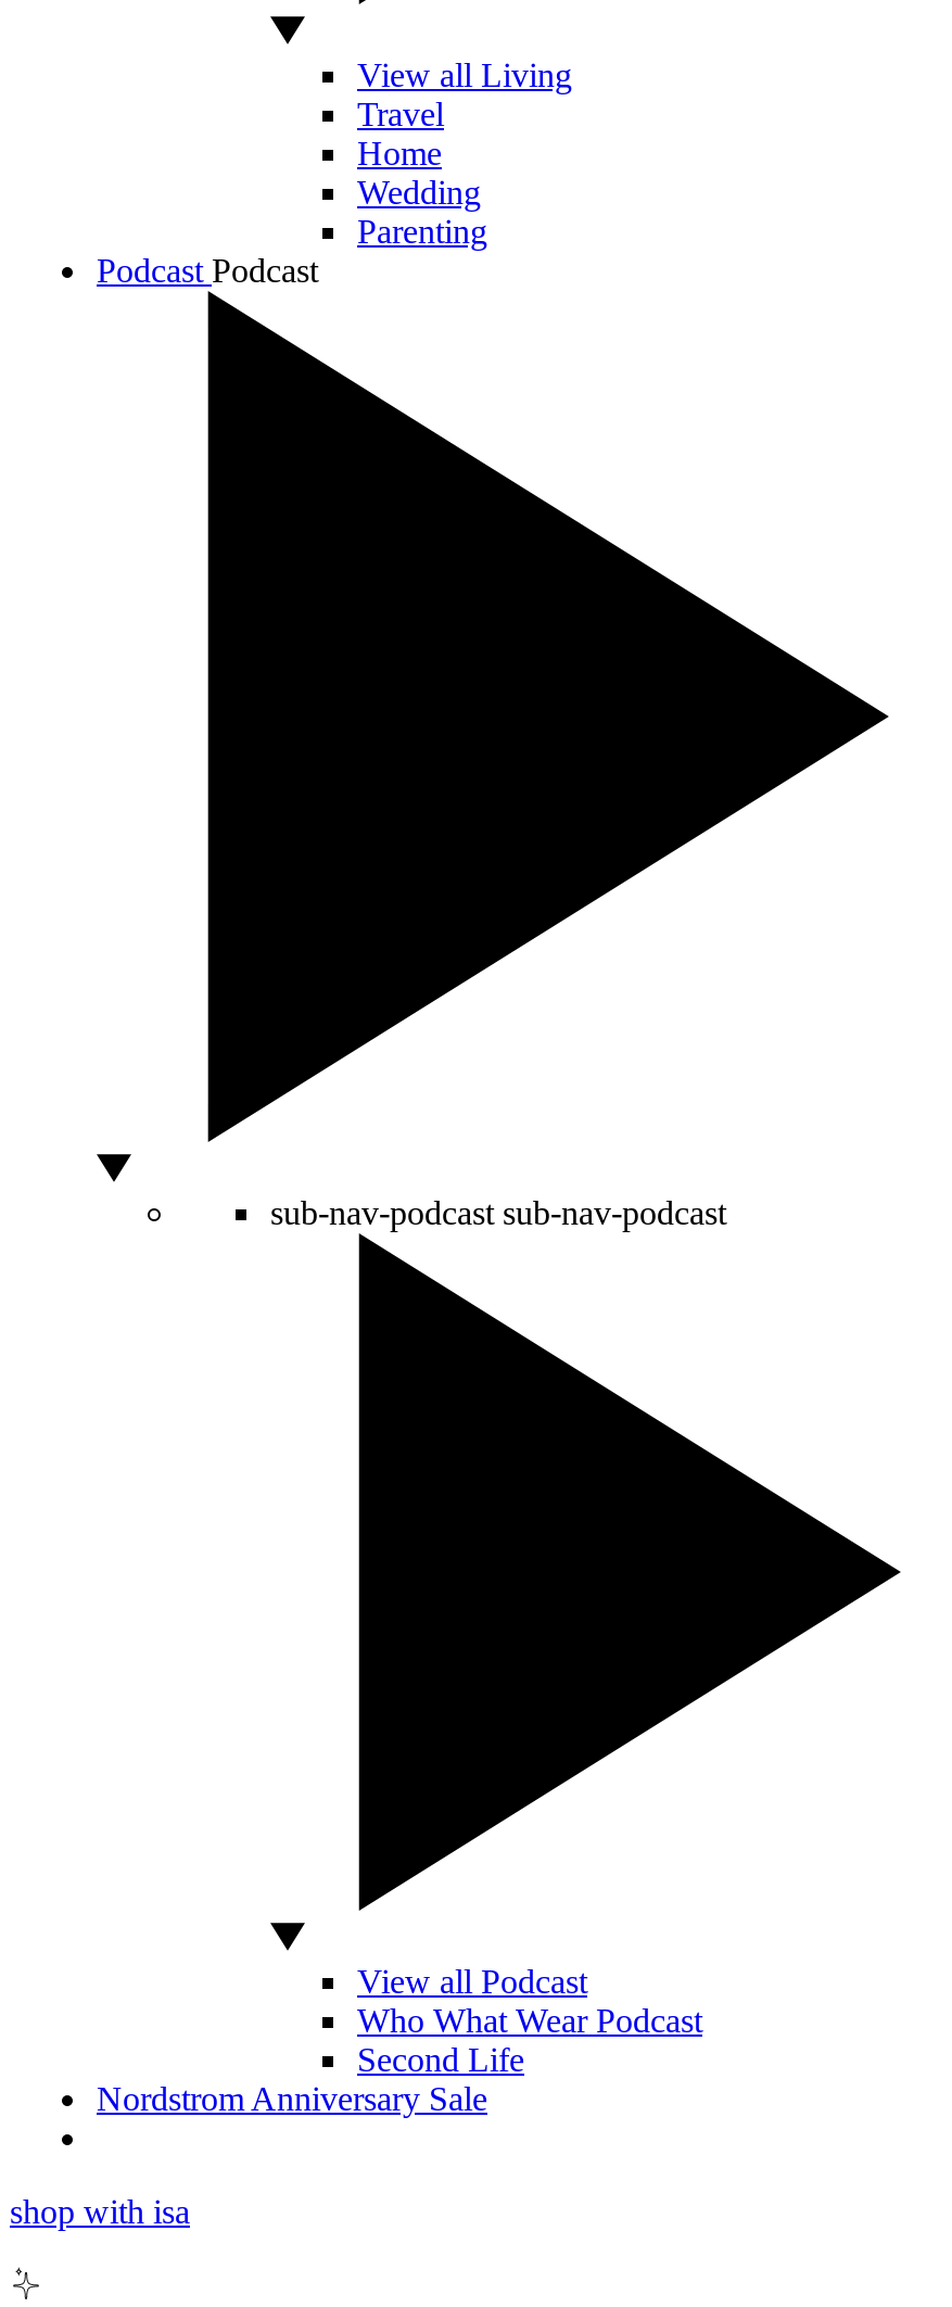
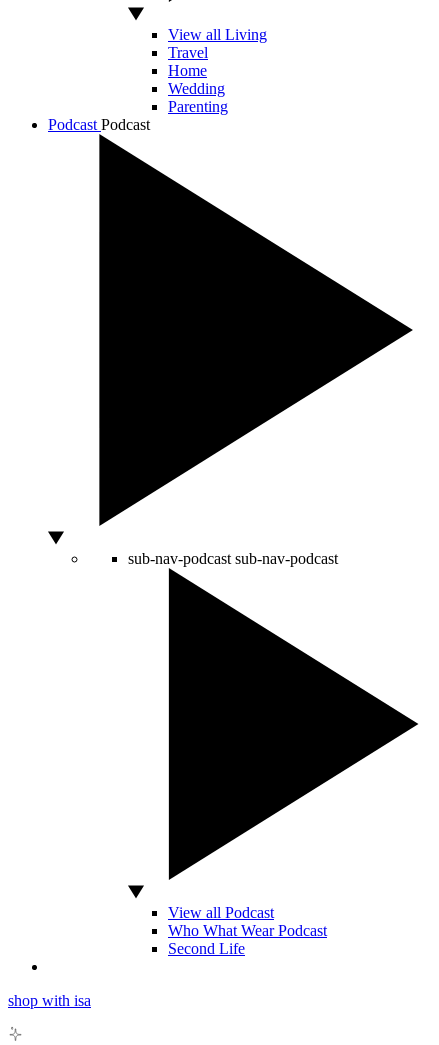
- Nordstrom Anniversary Sale
